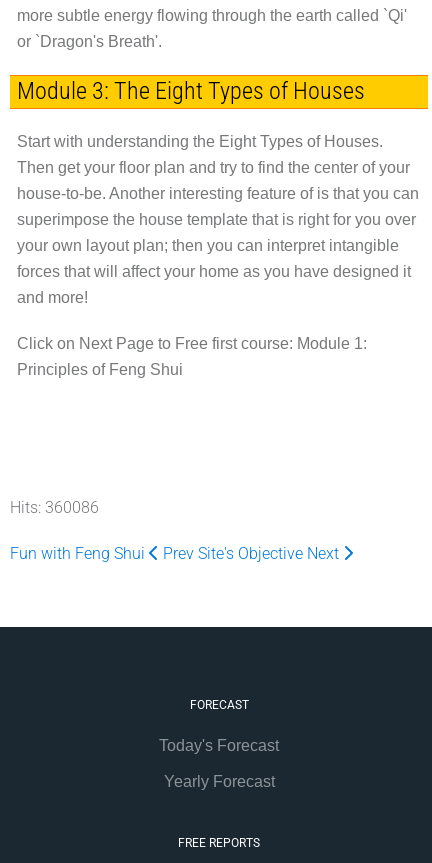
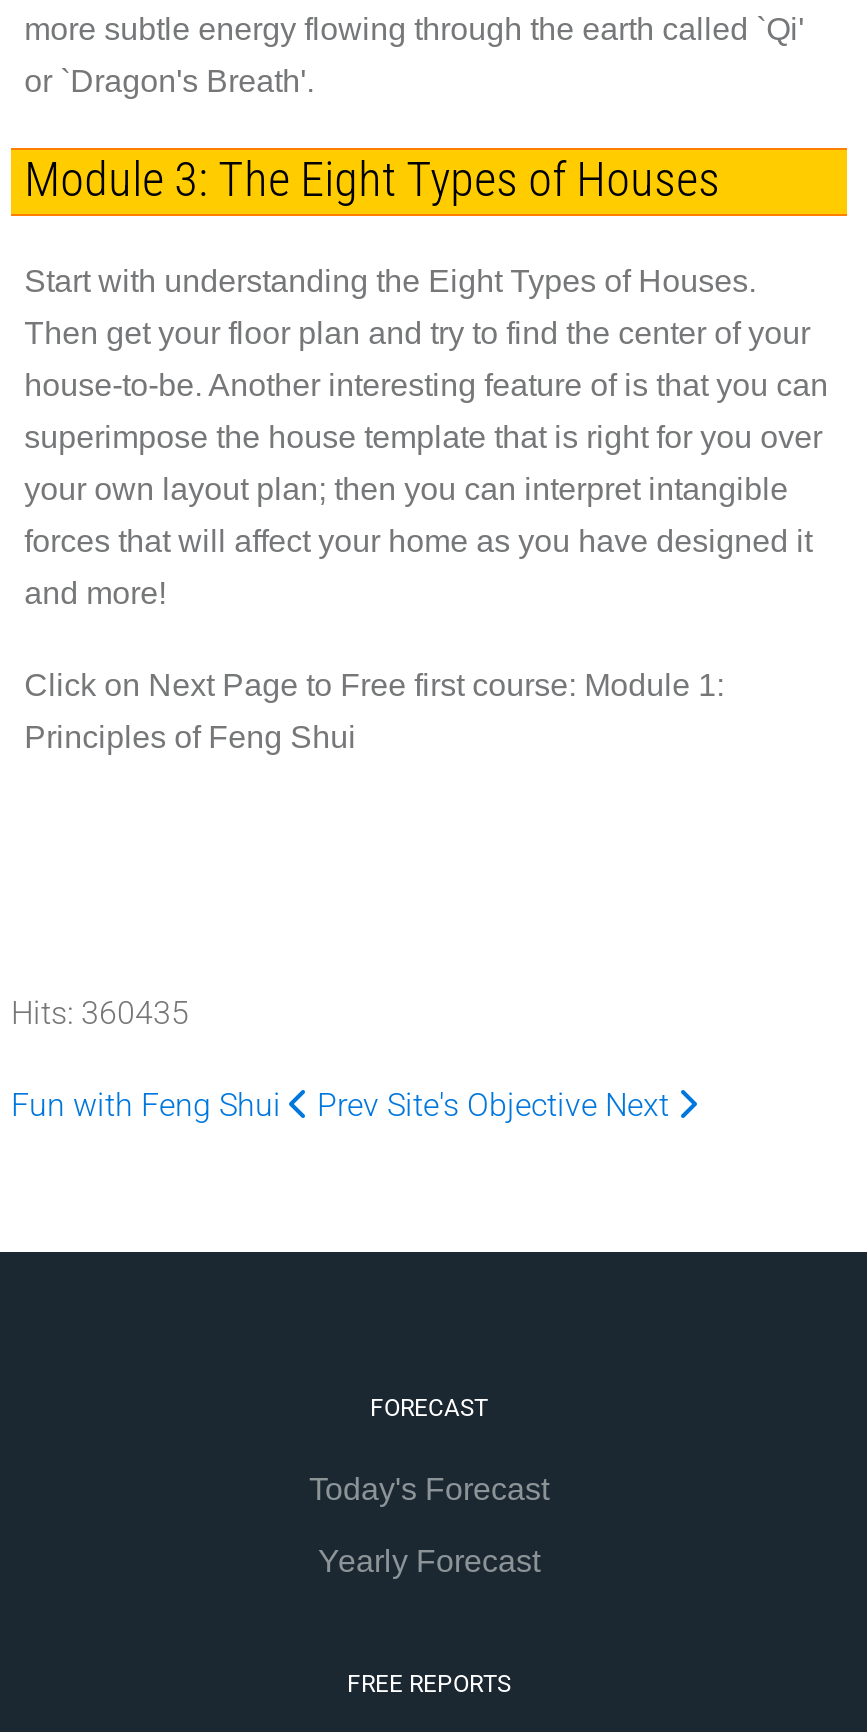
- Hits: 360086
+ Hits: 360435
